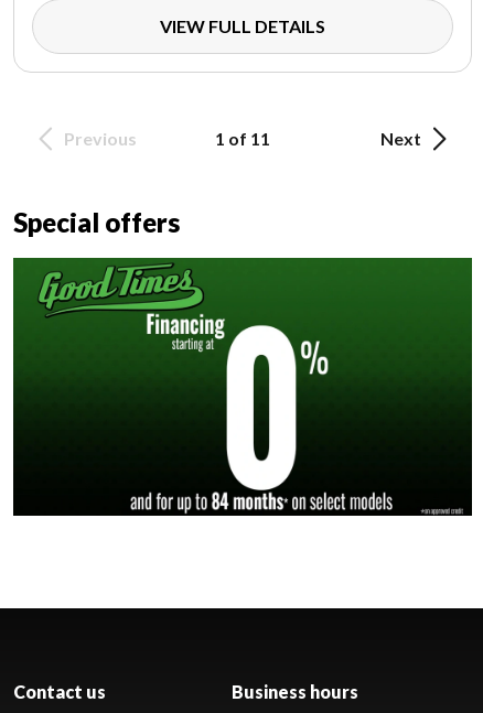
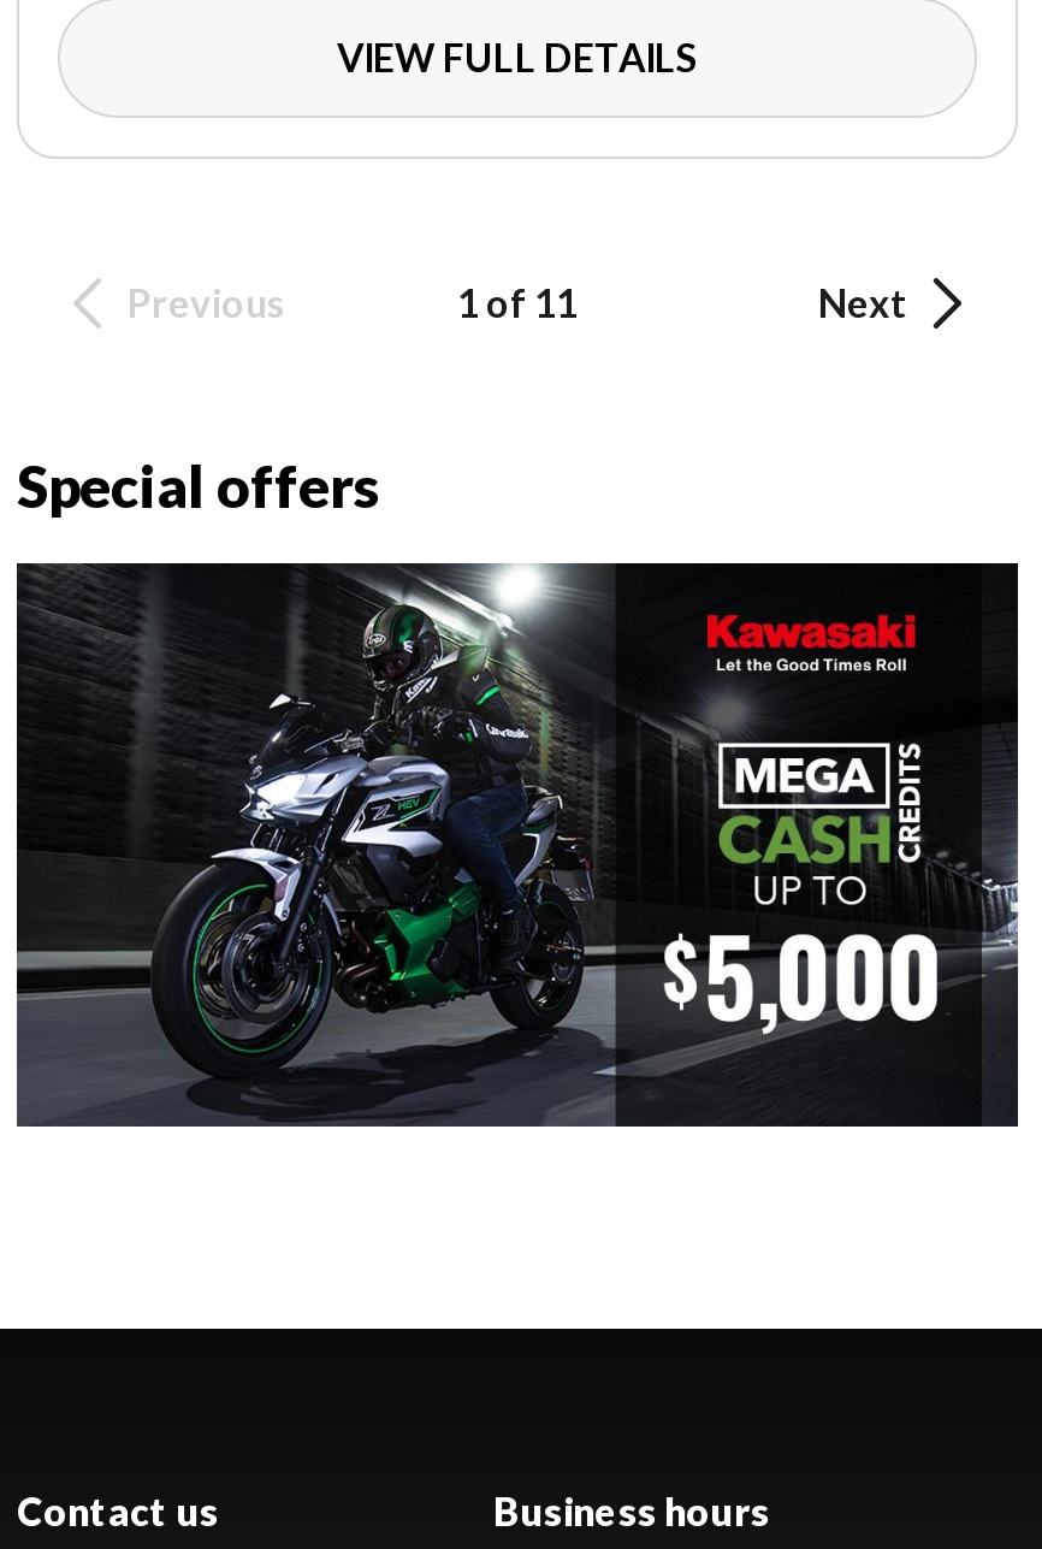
- [image]
+ [image]
